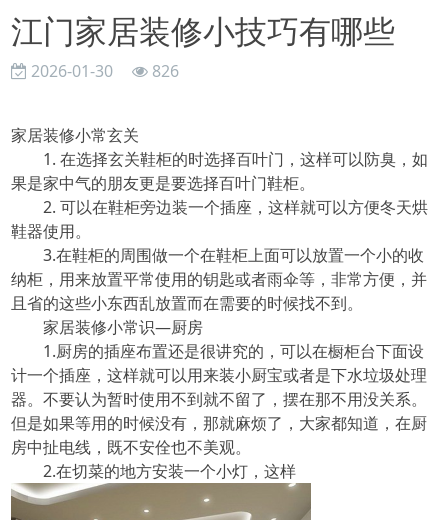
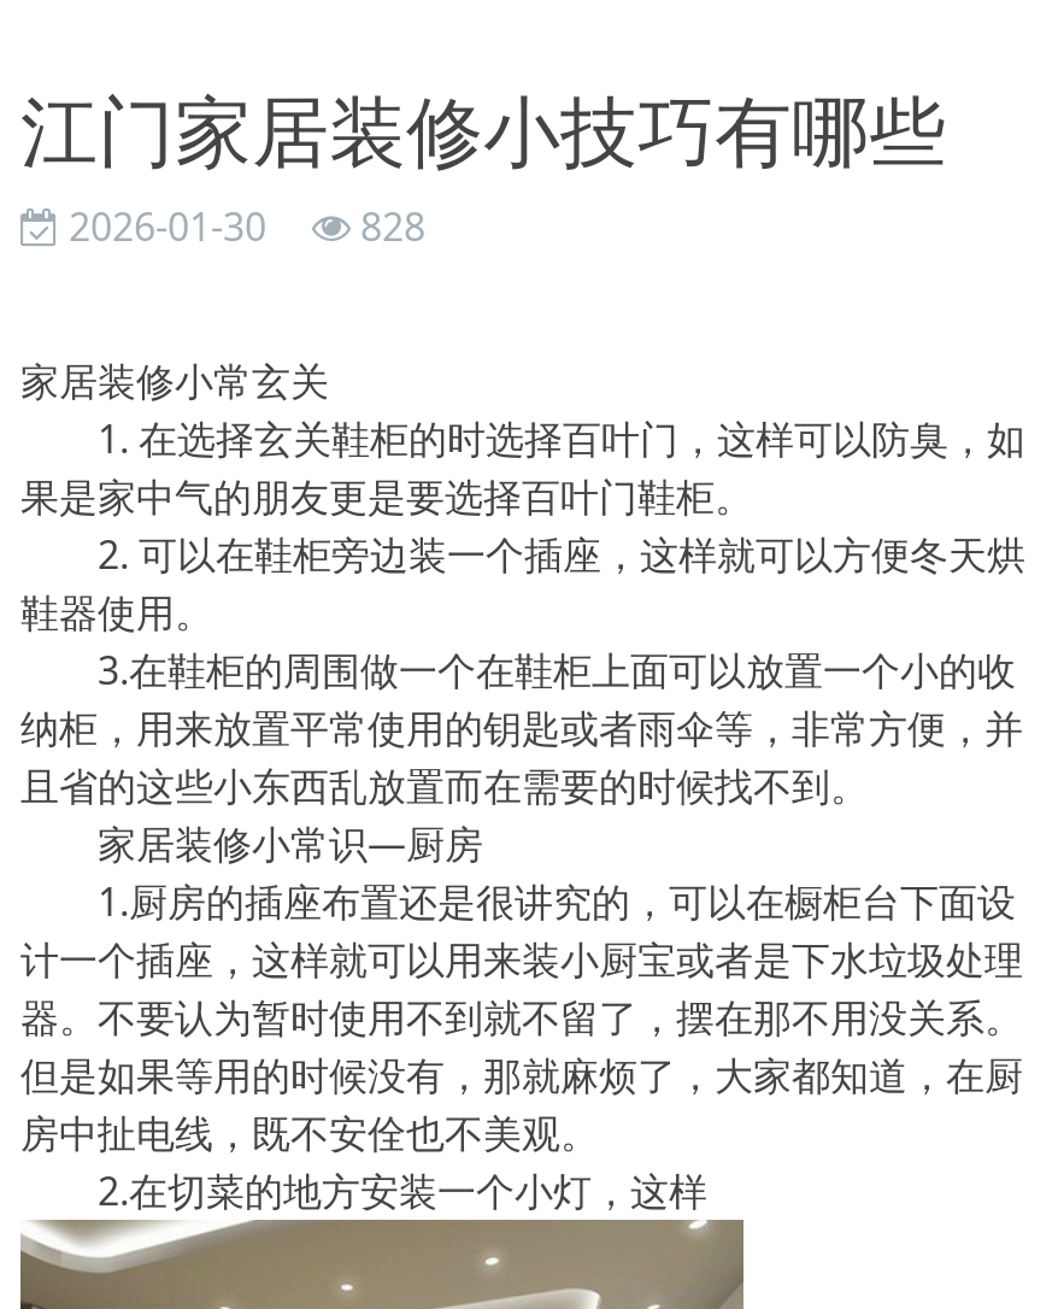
- 2026-01-30 826
+ 2026-01-30 828
